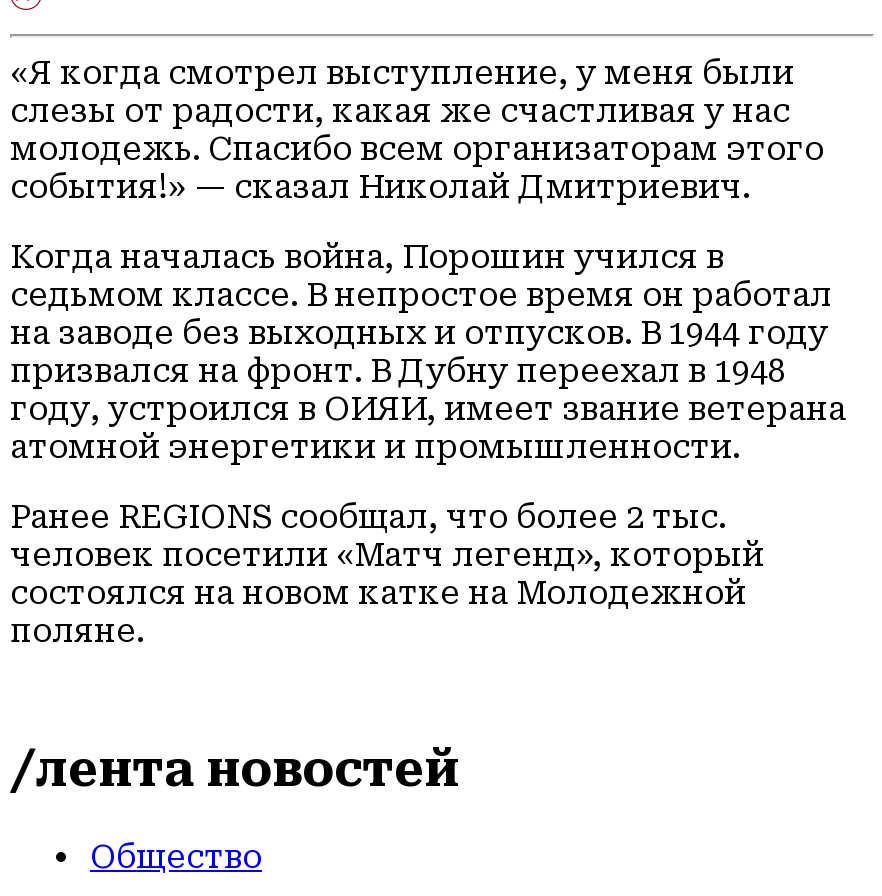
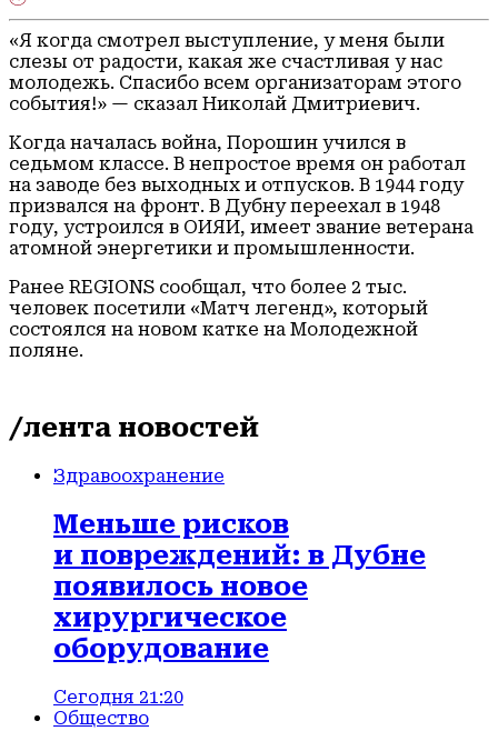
+ Здравоохранение
+ Меньше рисков
+ и повреждений: в Дубне
+ появилось новое
+ хирургическое
+ оборудование
+ Сегодня 21:20
